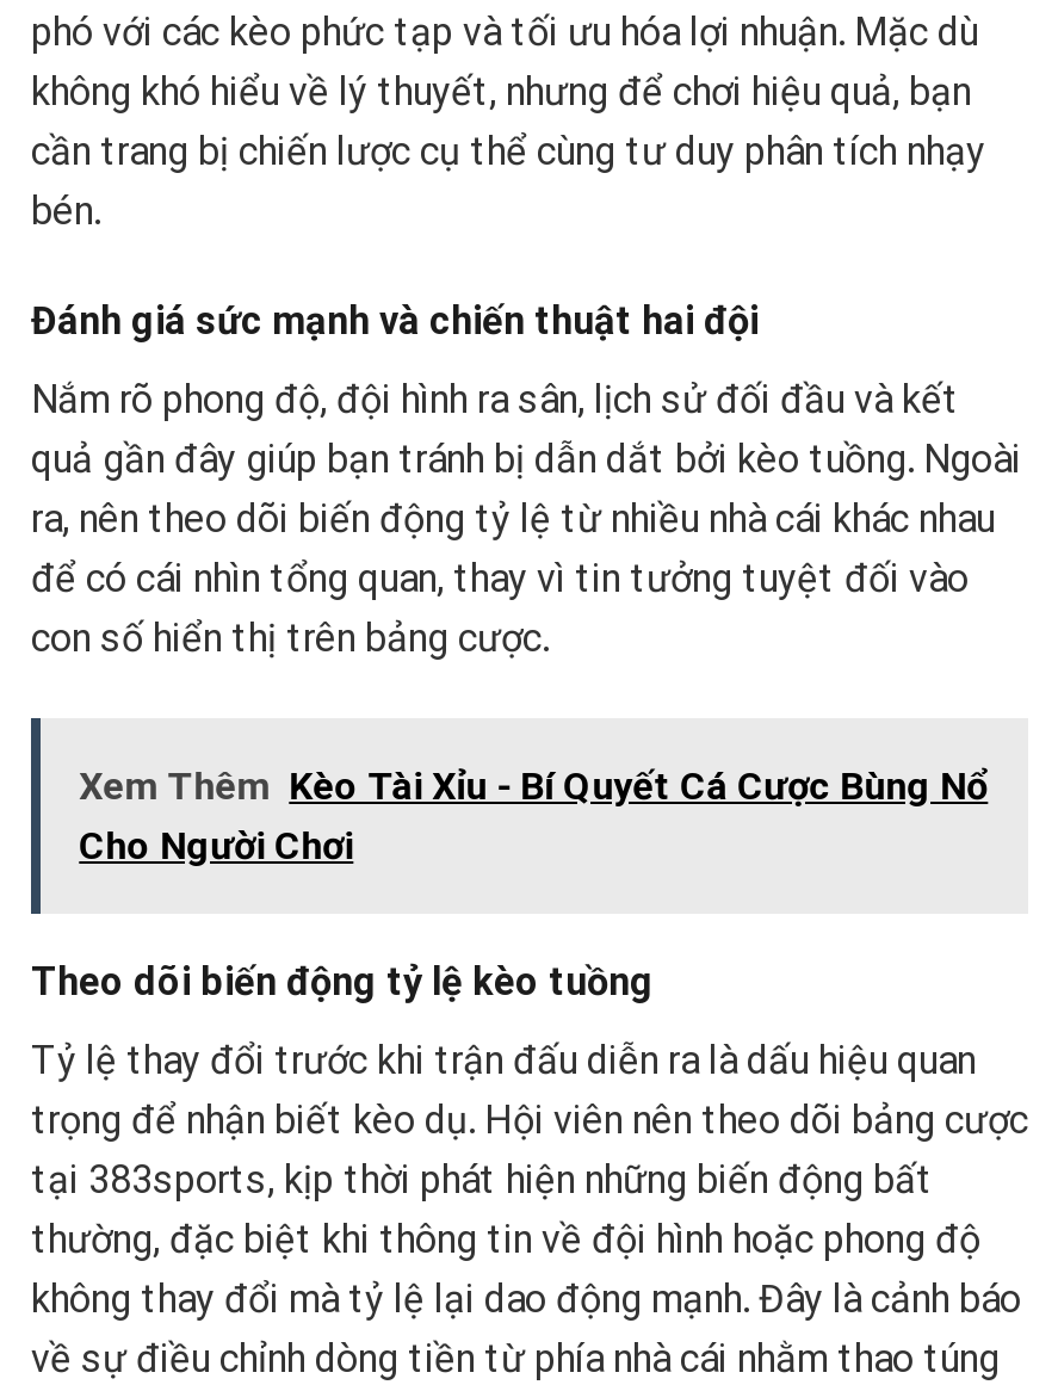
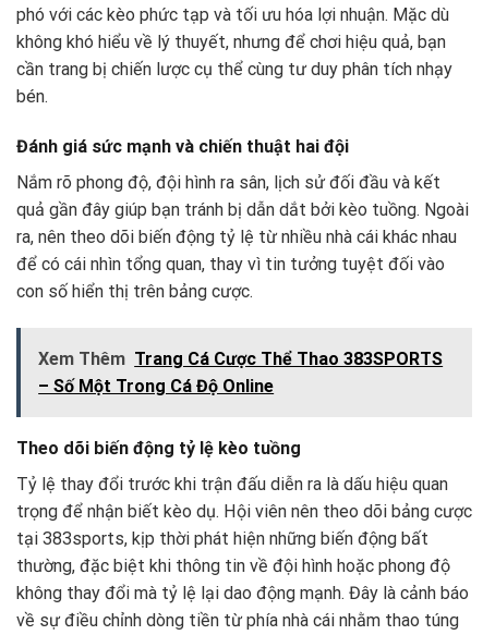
- Xem Thêm Kèo Tài Xỉu - Bí Quyết Cá Cược Bùng Nổ
- Cho Người Chơi
+ Xem Thêm Trang Cá Cược Thể Thao 383SPORTS
+ – Số Một Trong Cá Độ Online
